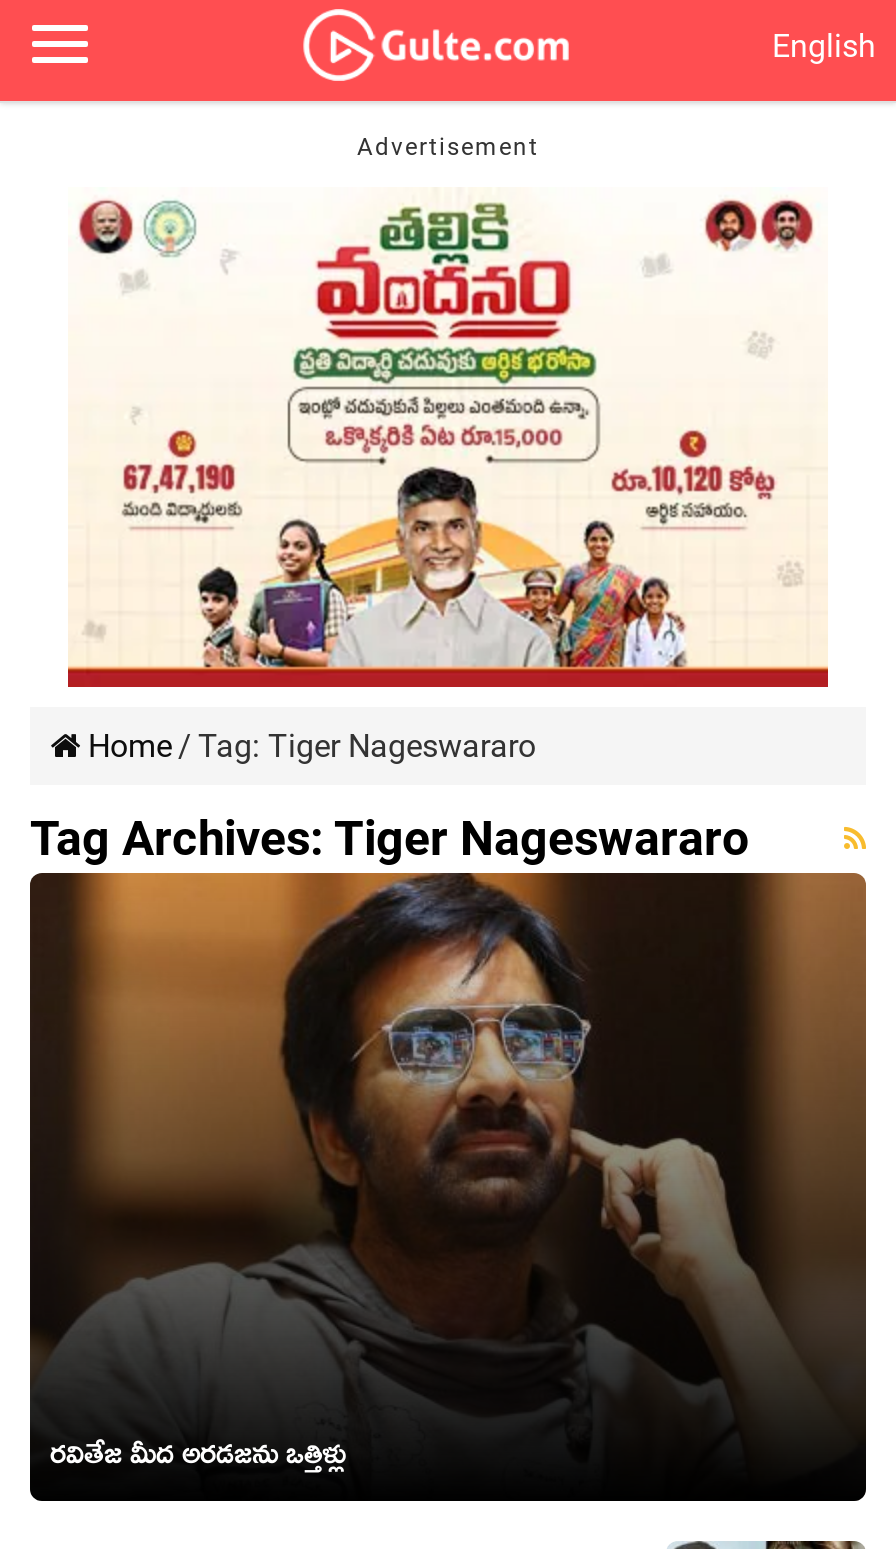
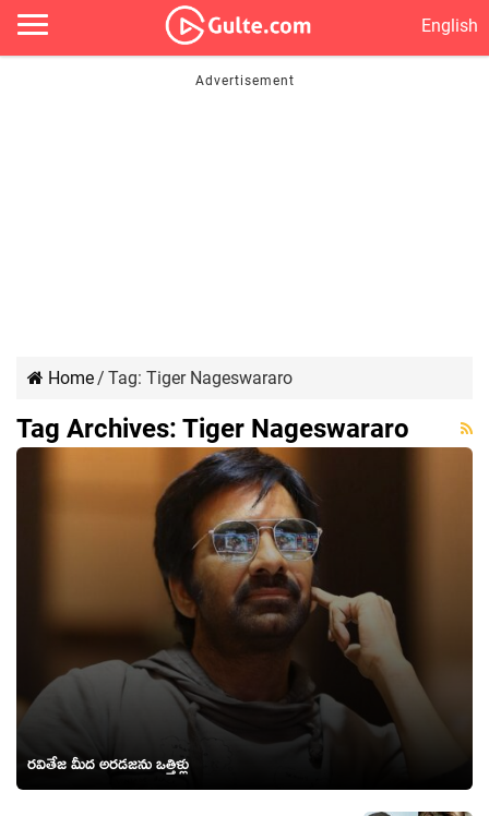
- [image]
